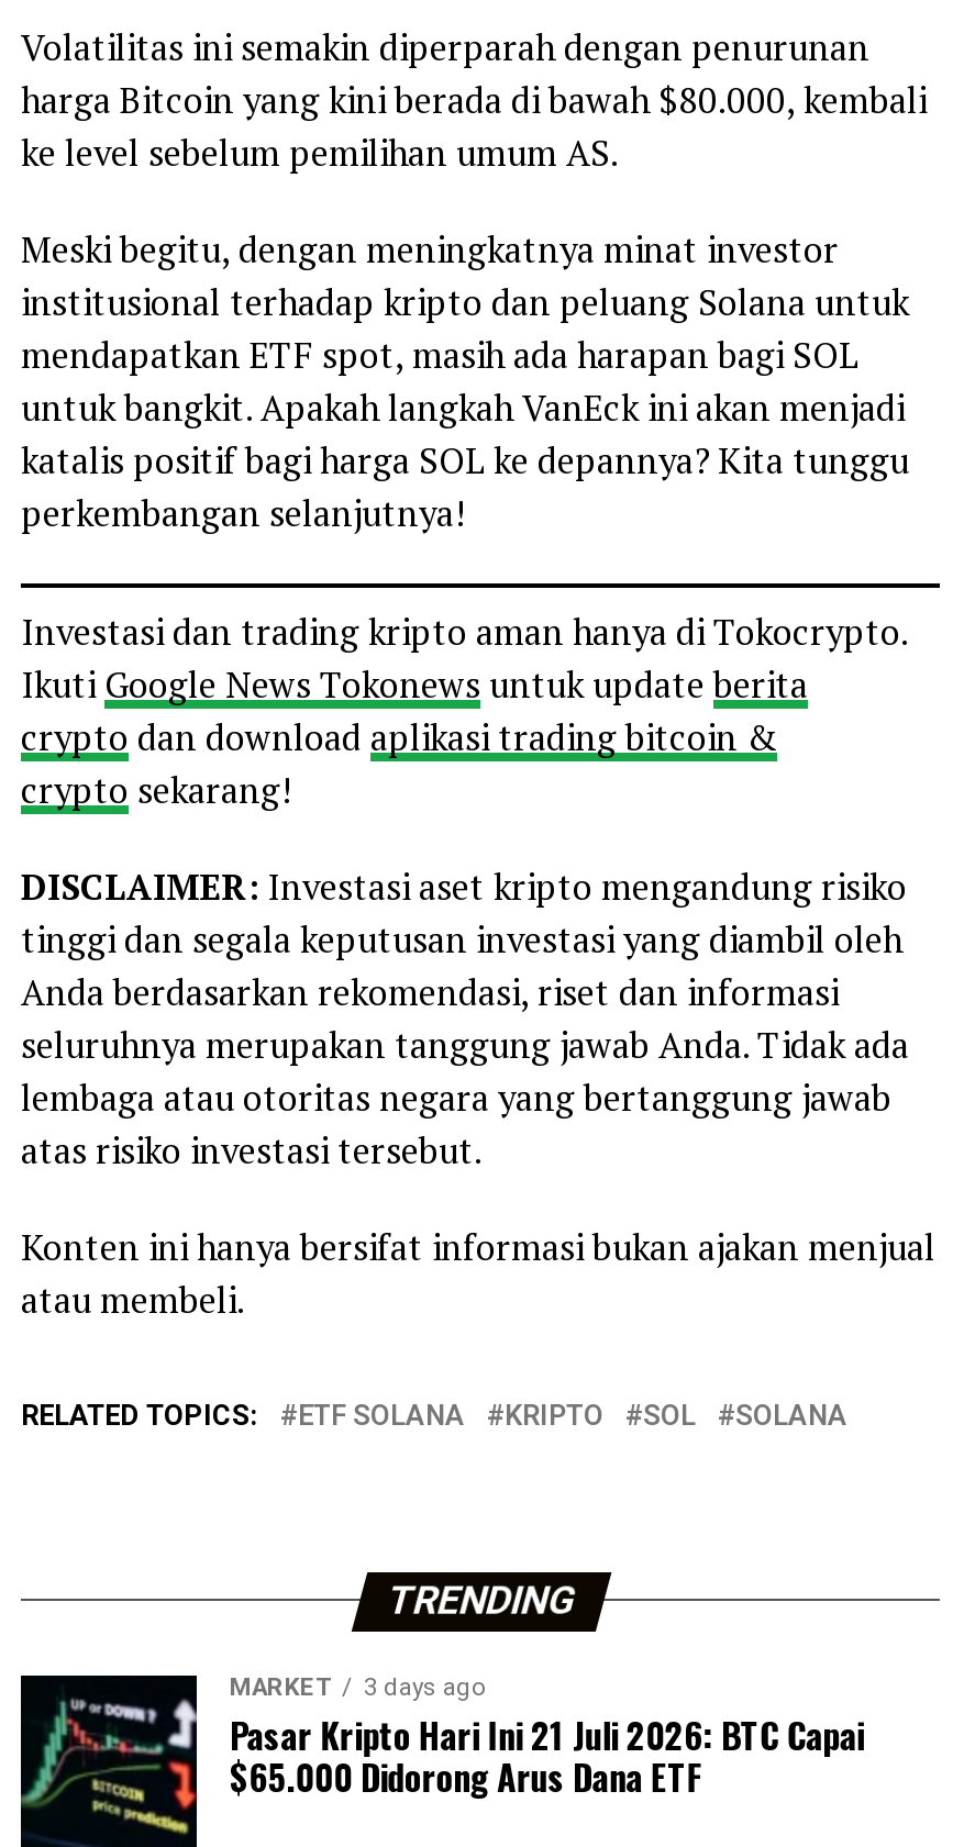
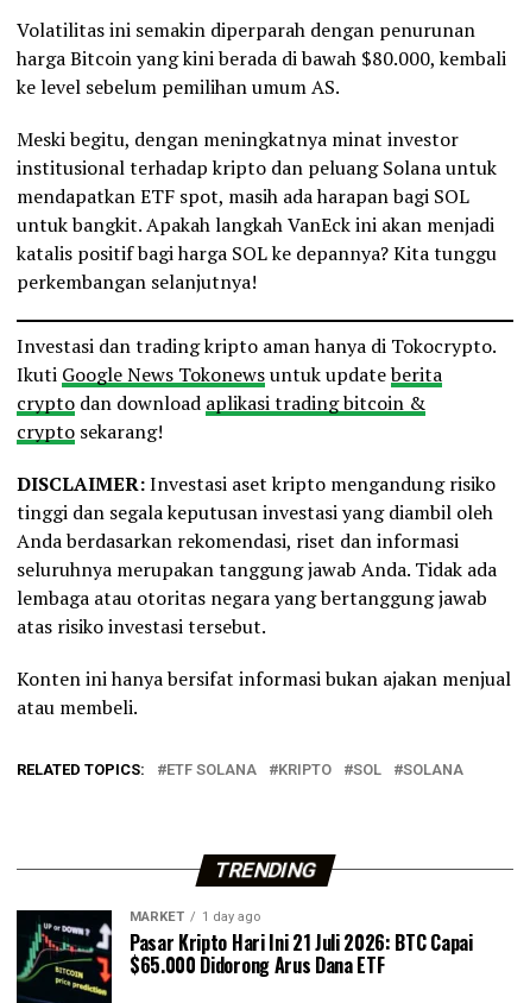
- MARKET 3 days ago
+ MARKET 1 day ago
